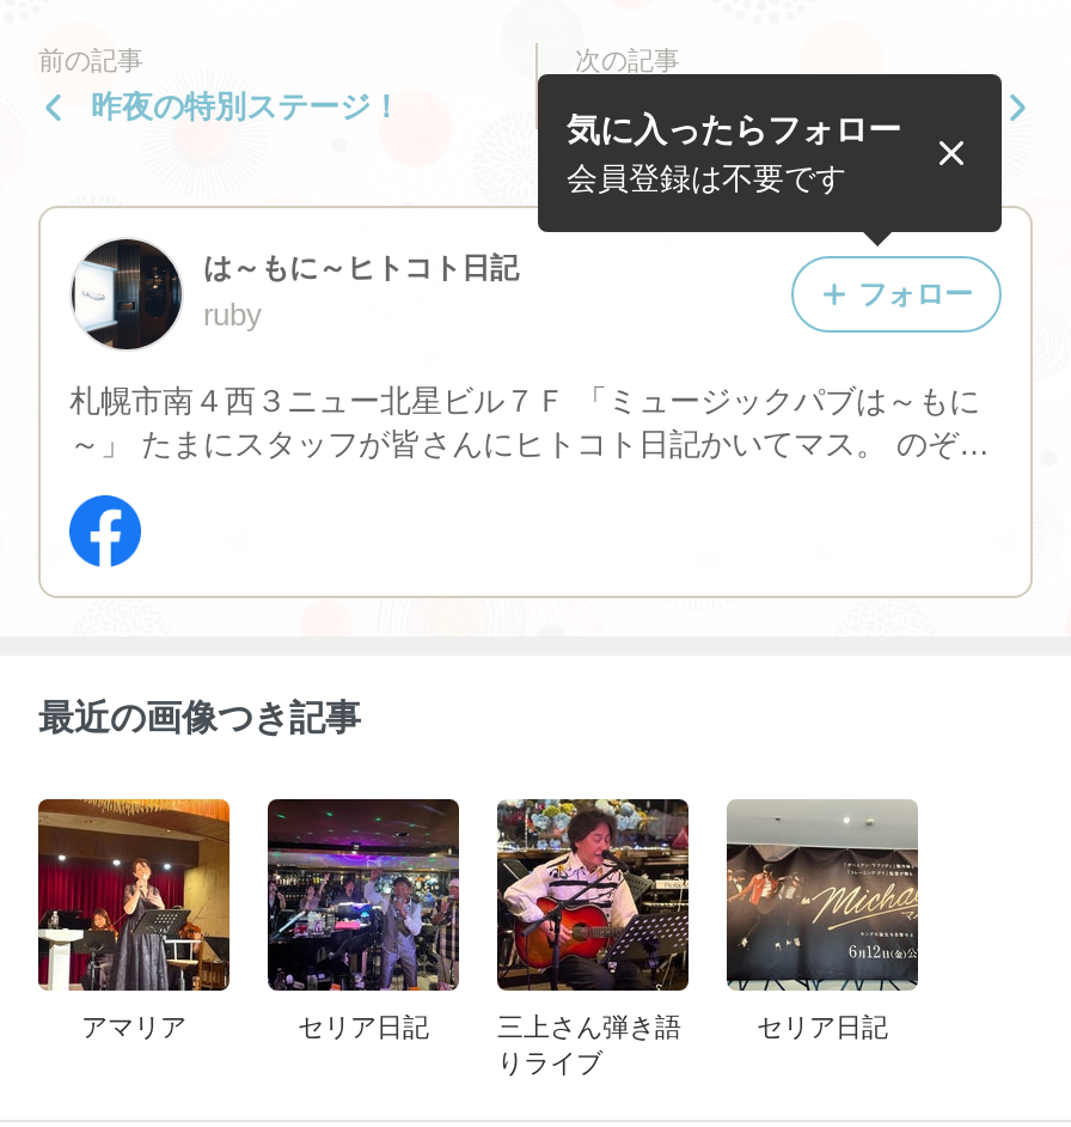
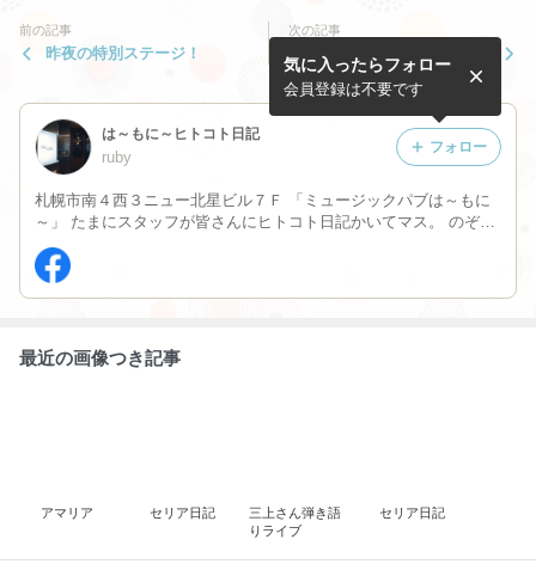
- [image]

- [image]

- [image]

- [image]
